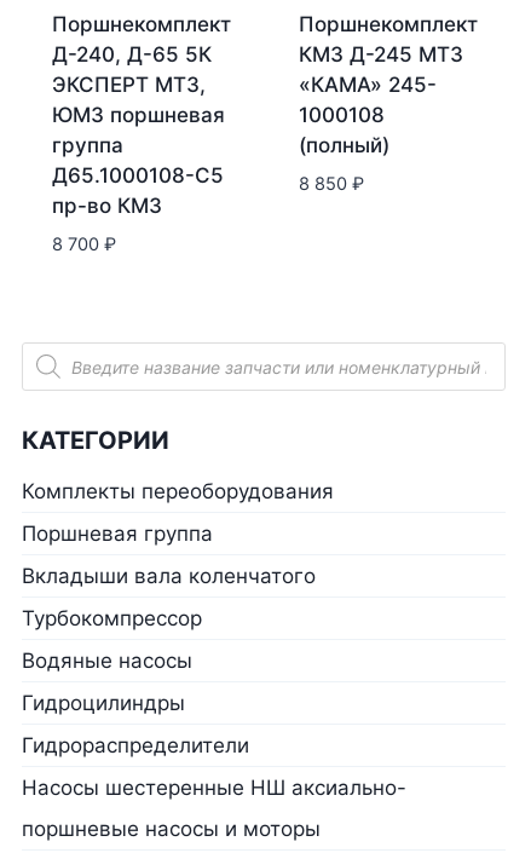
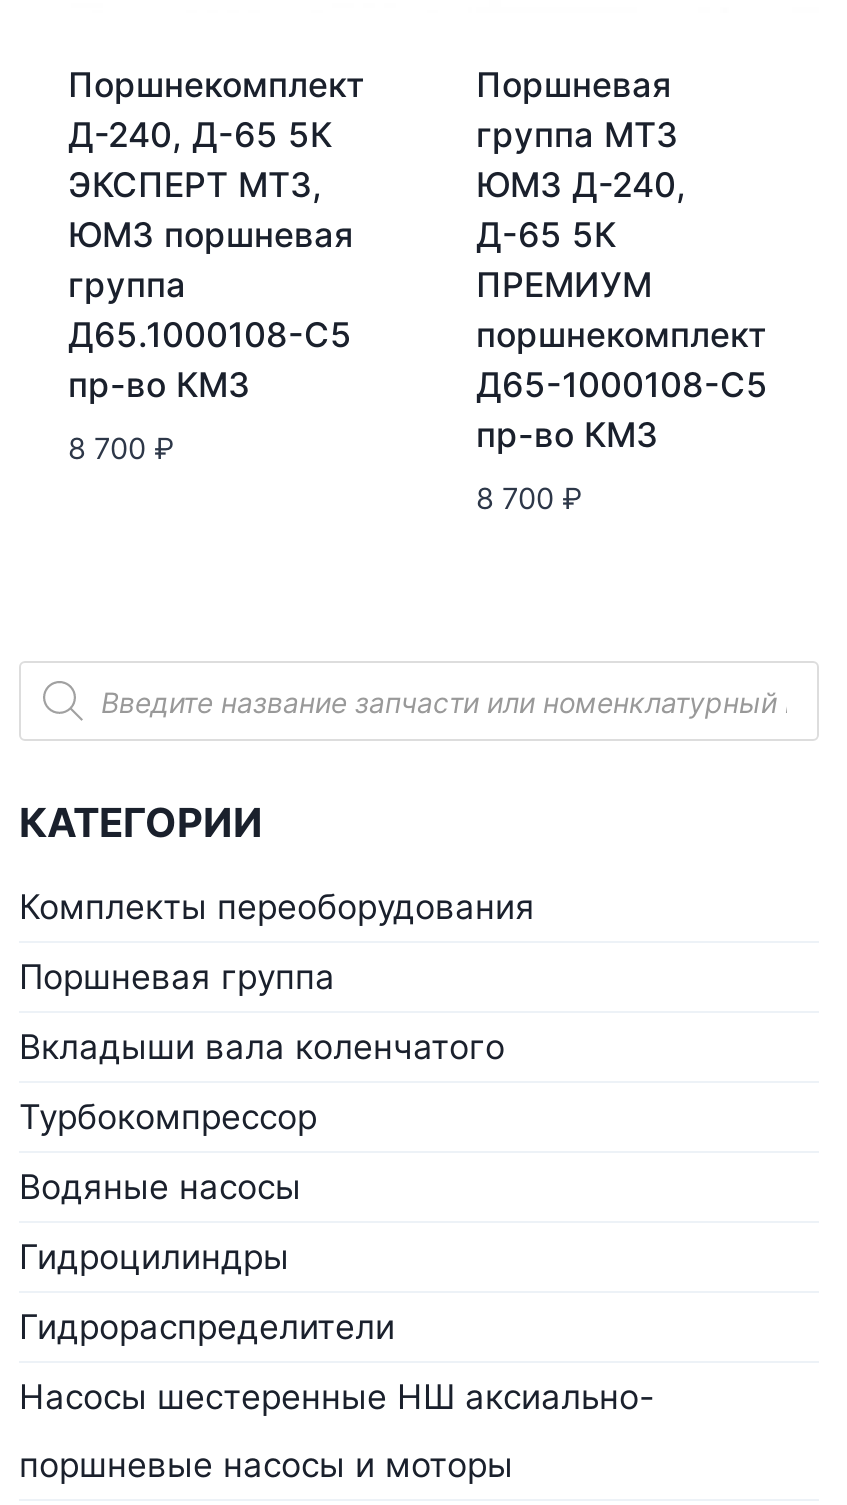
- Поршнекомплект
- КМЗ Д-245 МТЗ
- «КАМА» 245-
- 1000108
- (полный)
+ Поршневая
+ группа МТЗ
+ ЮМЗ Д-240,
+ Д-65 5К
+ ПРЕМИУМ
+ поршнекомплект
+ Д65-1000108-С5
+ пр-во КМЗ

- 8 850 ₽
+ 8 700 ₽
